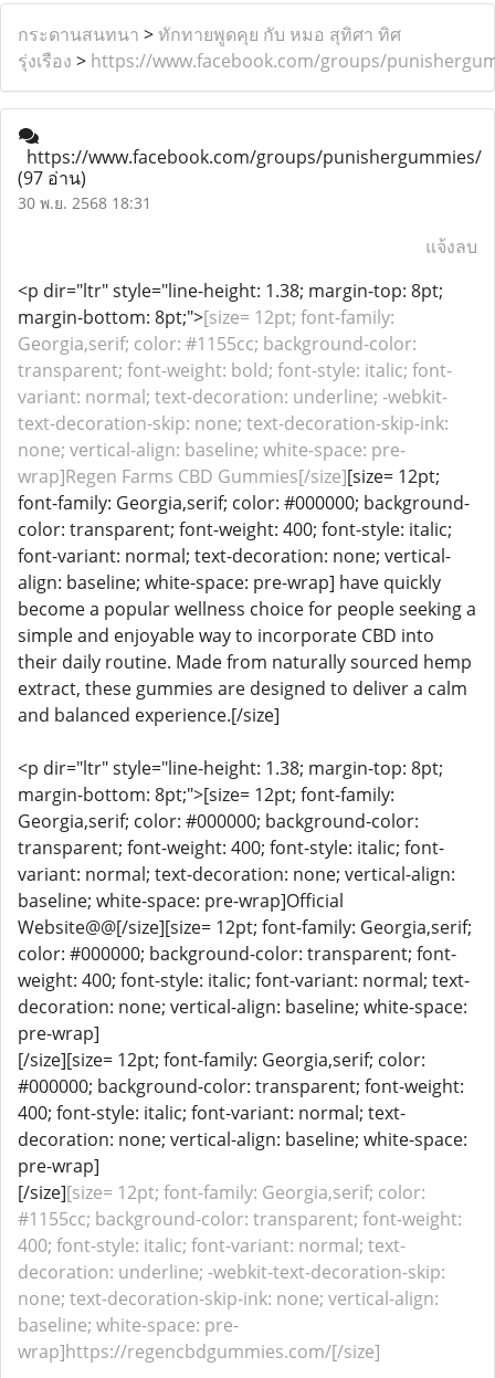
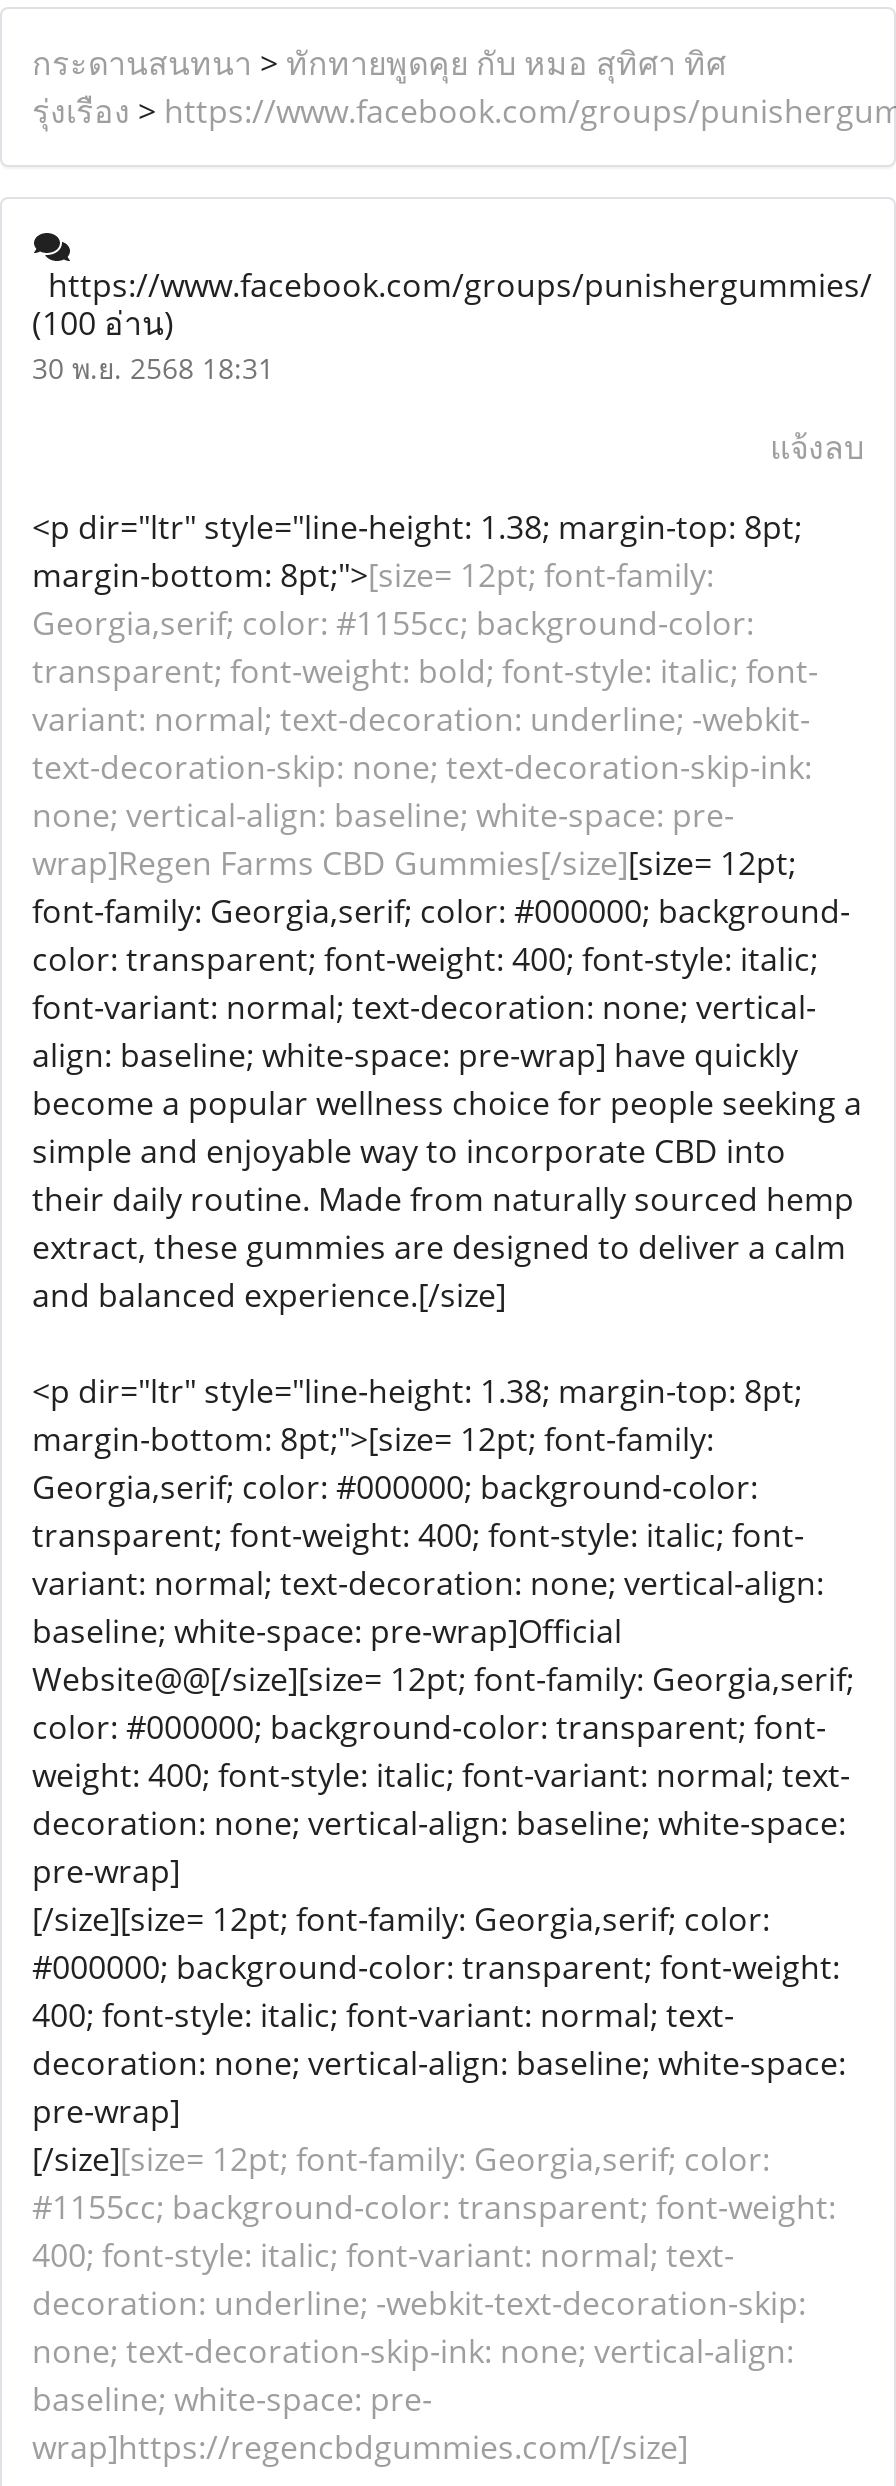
- (97 อ่าน)
+ (100 อ่าน)
